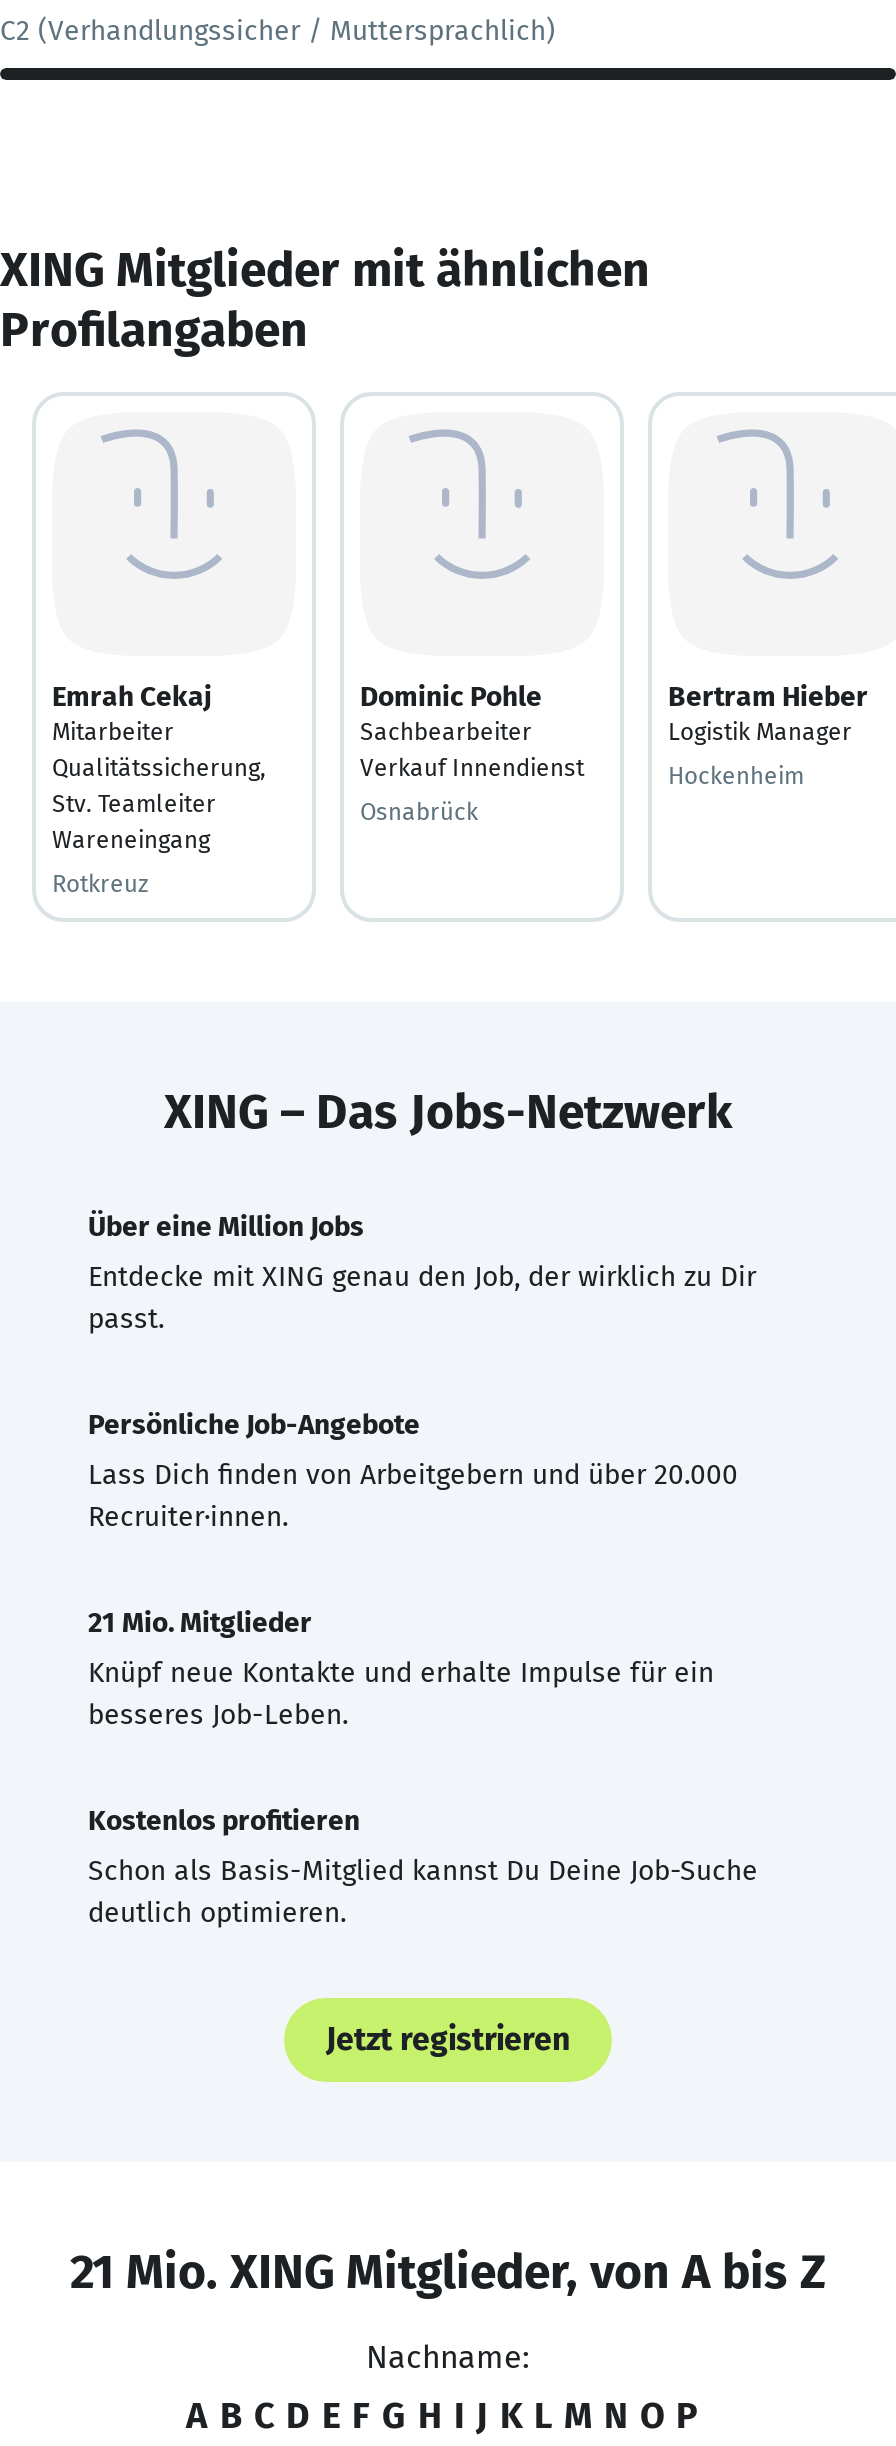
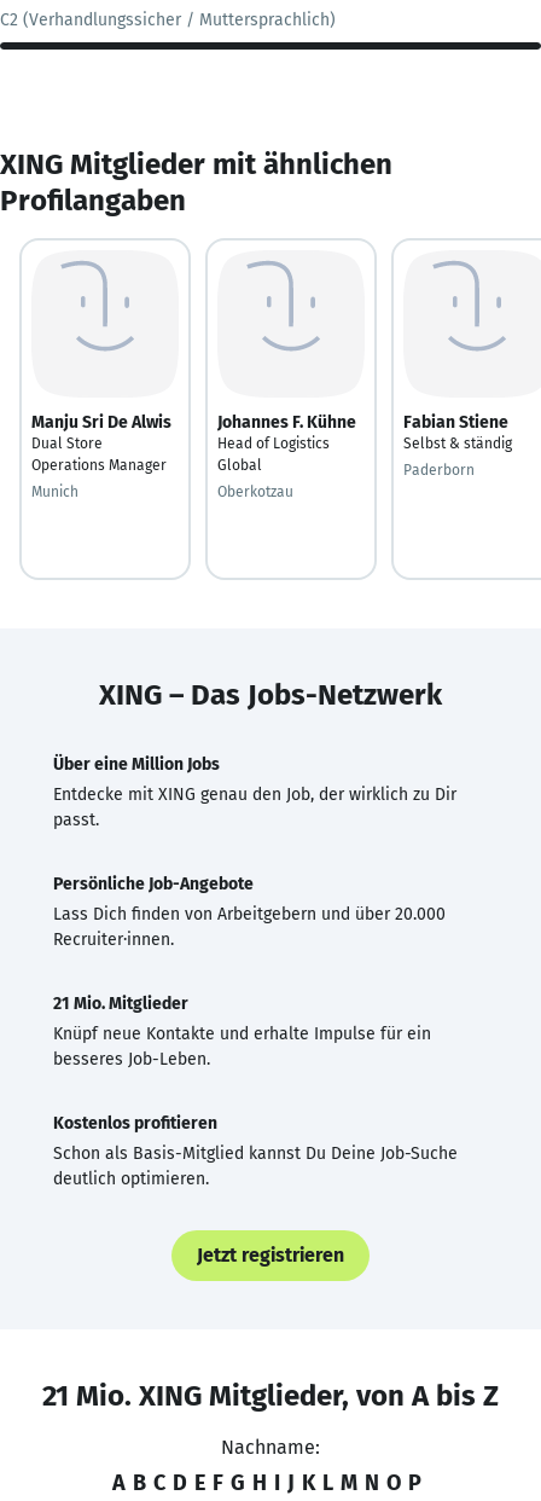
- Emrah Cekaj
- Mitarbeiter
- Qualitätssicherung,
- Stv. Teamleiter
- Wareneingang
+ Manju Sri De Alwis
+ Dual Store
+ Operations Manager

- Dominic Pohle
- Sachbearbeiter
- Verkauf Innendienst
+ Johannes F. Kühne
+ Head of Logistics
+ Global

- Bertram Hieber
- Logistik Manager
+ Fabian Stiene
+ Selbst & ständig

- Hockenheim
+ Paderborn

- Osnabrück
+ Oberkotzau

- Rotkreuz
+ Munich
